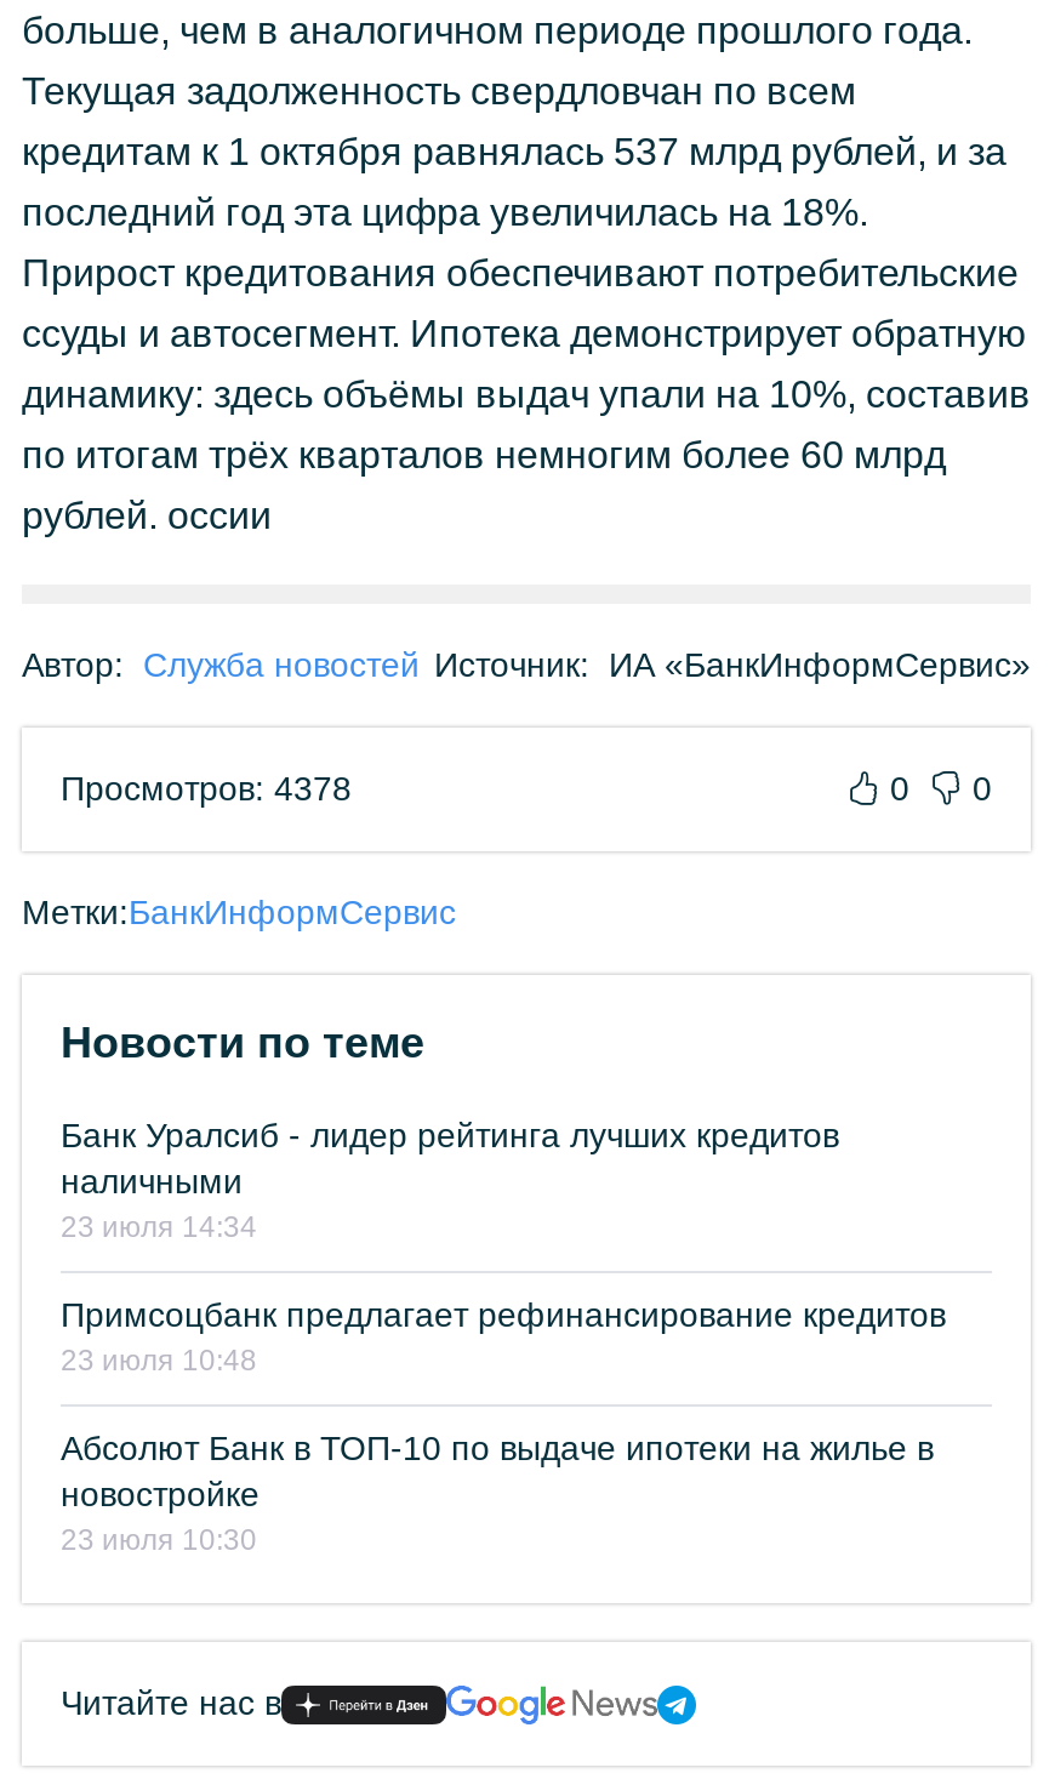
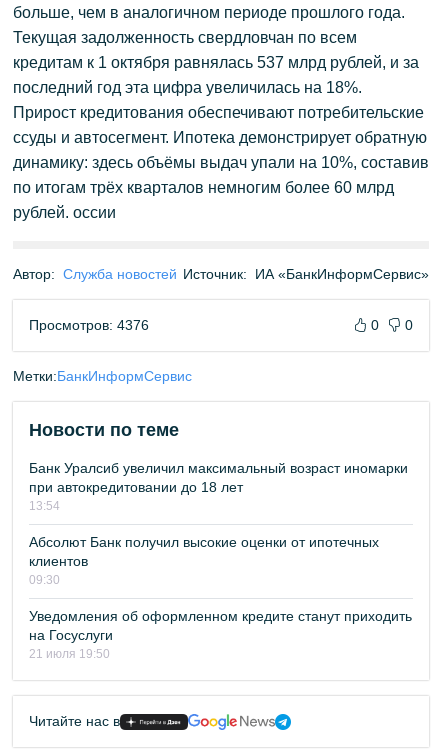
- Просмотров: 4378
+ Просмотров: 4376

- Банк Уралсиб - лидер рейтинга лучших кредитов
- наличными
- 23 июля 14:34
+ Банк Уралсиб увеличил максимальный возраст иномарки
+ при автокредитовании до 18 лет
+ 13:54

- Примсоцбанк предлагает рефинансирование кредитов
- 23 июля 10:48
+ Абсолют Банк получил высокие оценки от ипотечных
+ клиентов
+ 09:30

- Абсолют Банк в ТОП-10 по выдаче ипотеки на жилье в
- новостройке
- 23 июля 10:30
+ Уведомления об оформленном кредите станут приходить
+ на Госуслуги
+ 21 июля 19:50
